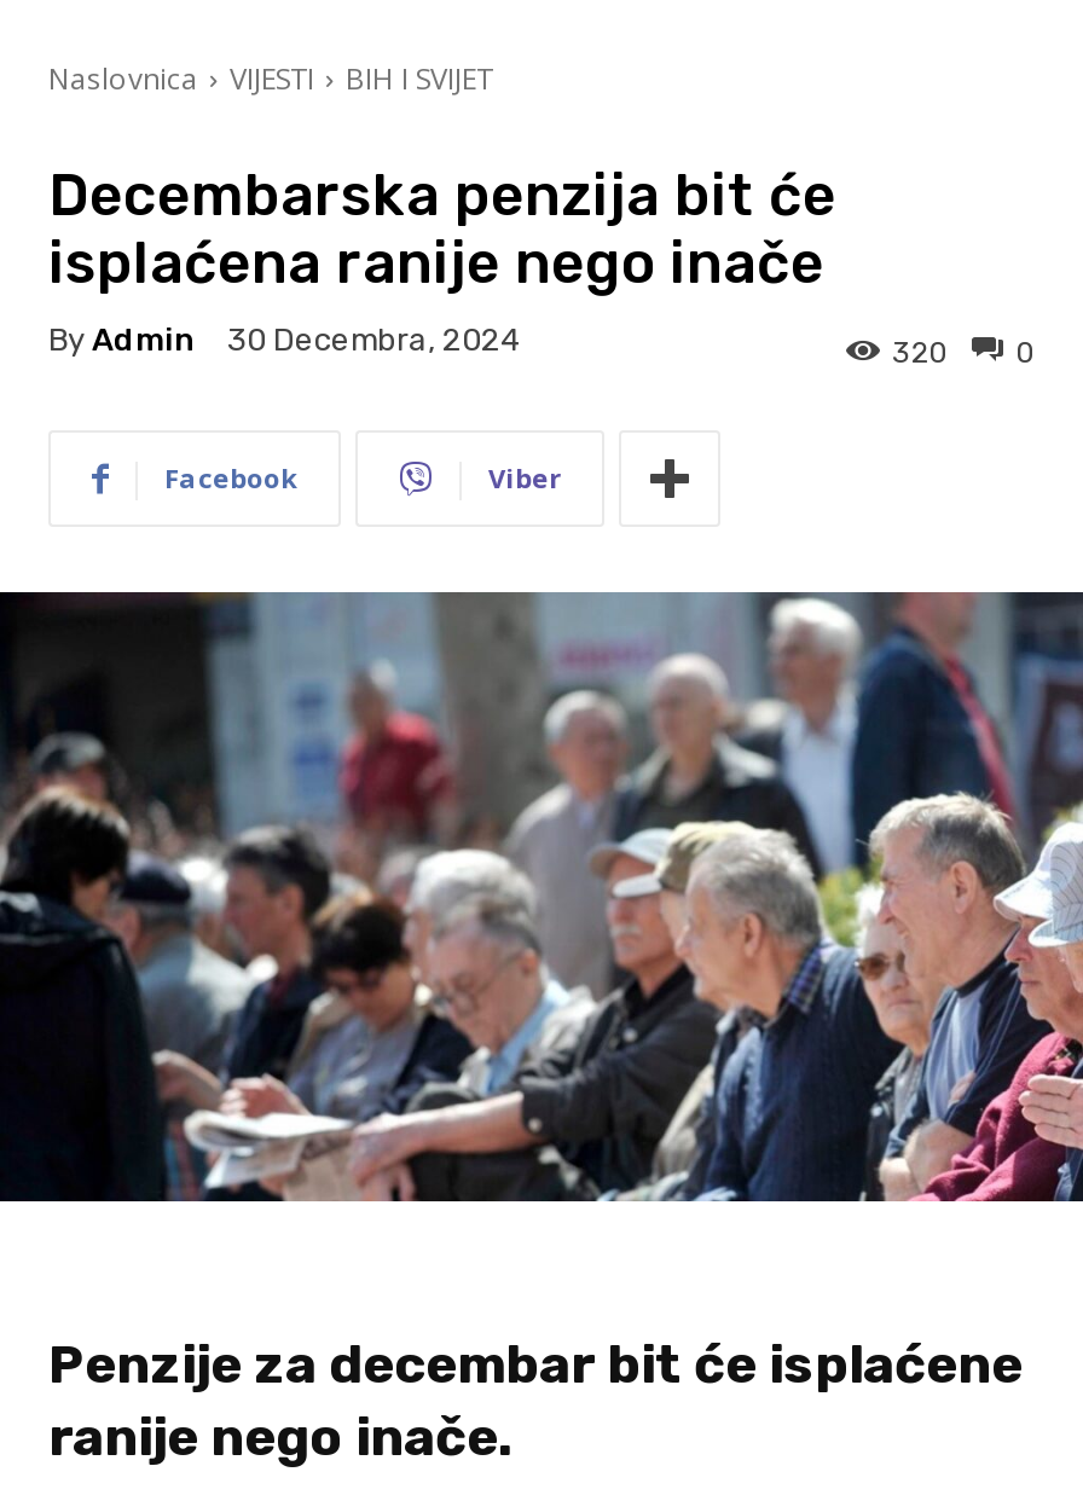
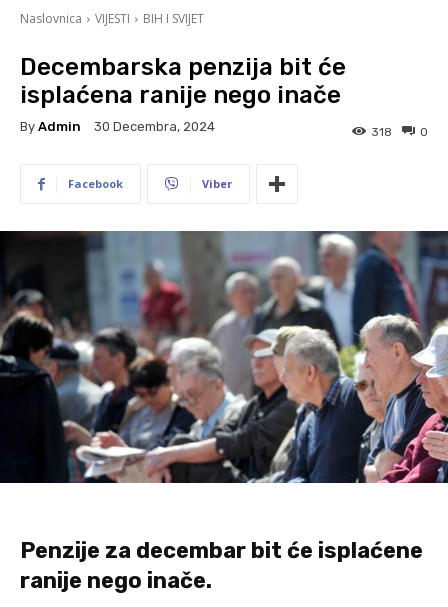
- 320 0
+ 318 0
